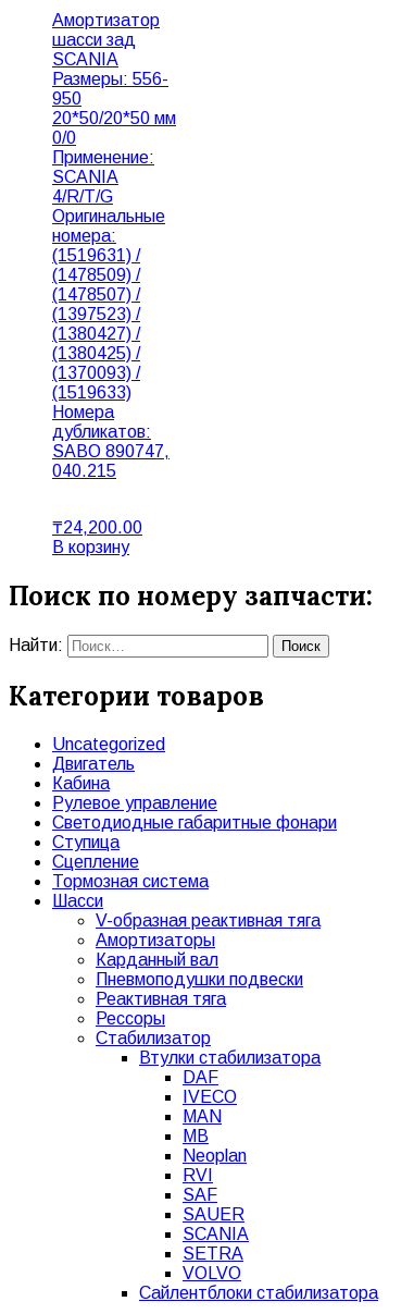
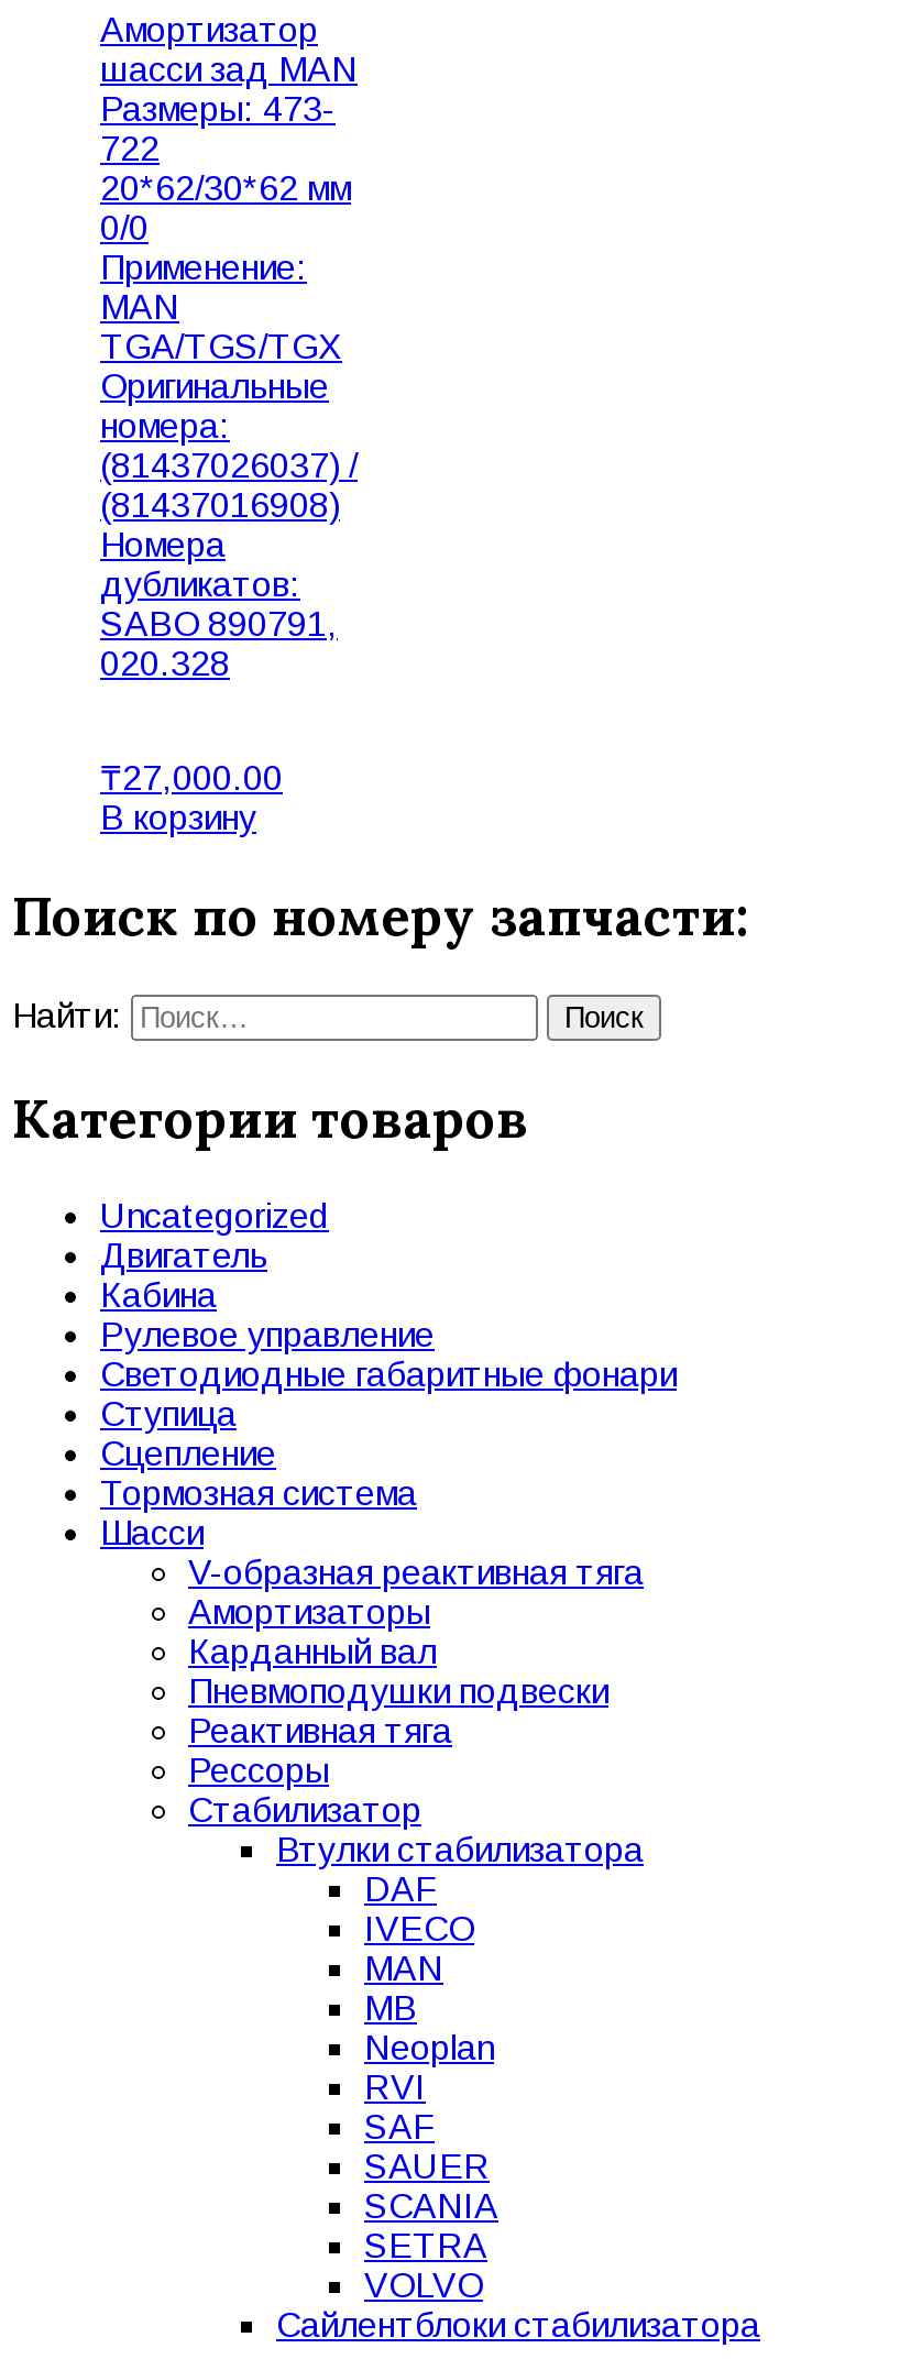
- шасси зад
- SCANIA
- Размеры: 556-
- 950
- 20*50/20*50 мм
+ шасси зад MAN
+ Размеры: 473-
+ 722
+ 20*62/30*62 мм

- SCANIA
- 4/R/T/G
+ MAN
+ TGA/TGS/TGX

- (1519631) /
- (1478509) /
- (1478507) /
- (1397523) /
- (1380427) /
- (1380425) /
- (1370093) /
- (1519633)
+ (81437026037) /
+ (81437016908)

- SABO 890747,
+ SABO 890791,

- 040.215
+ 020.328

- ₸24,200.00
+ ₸27,000.00
